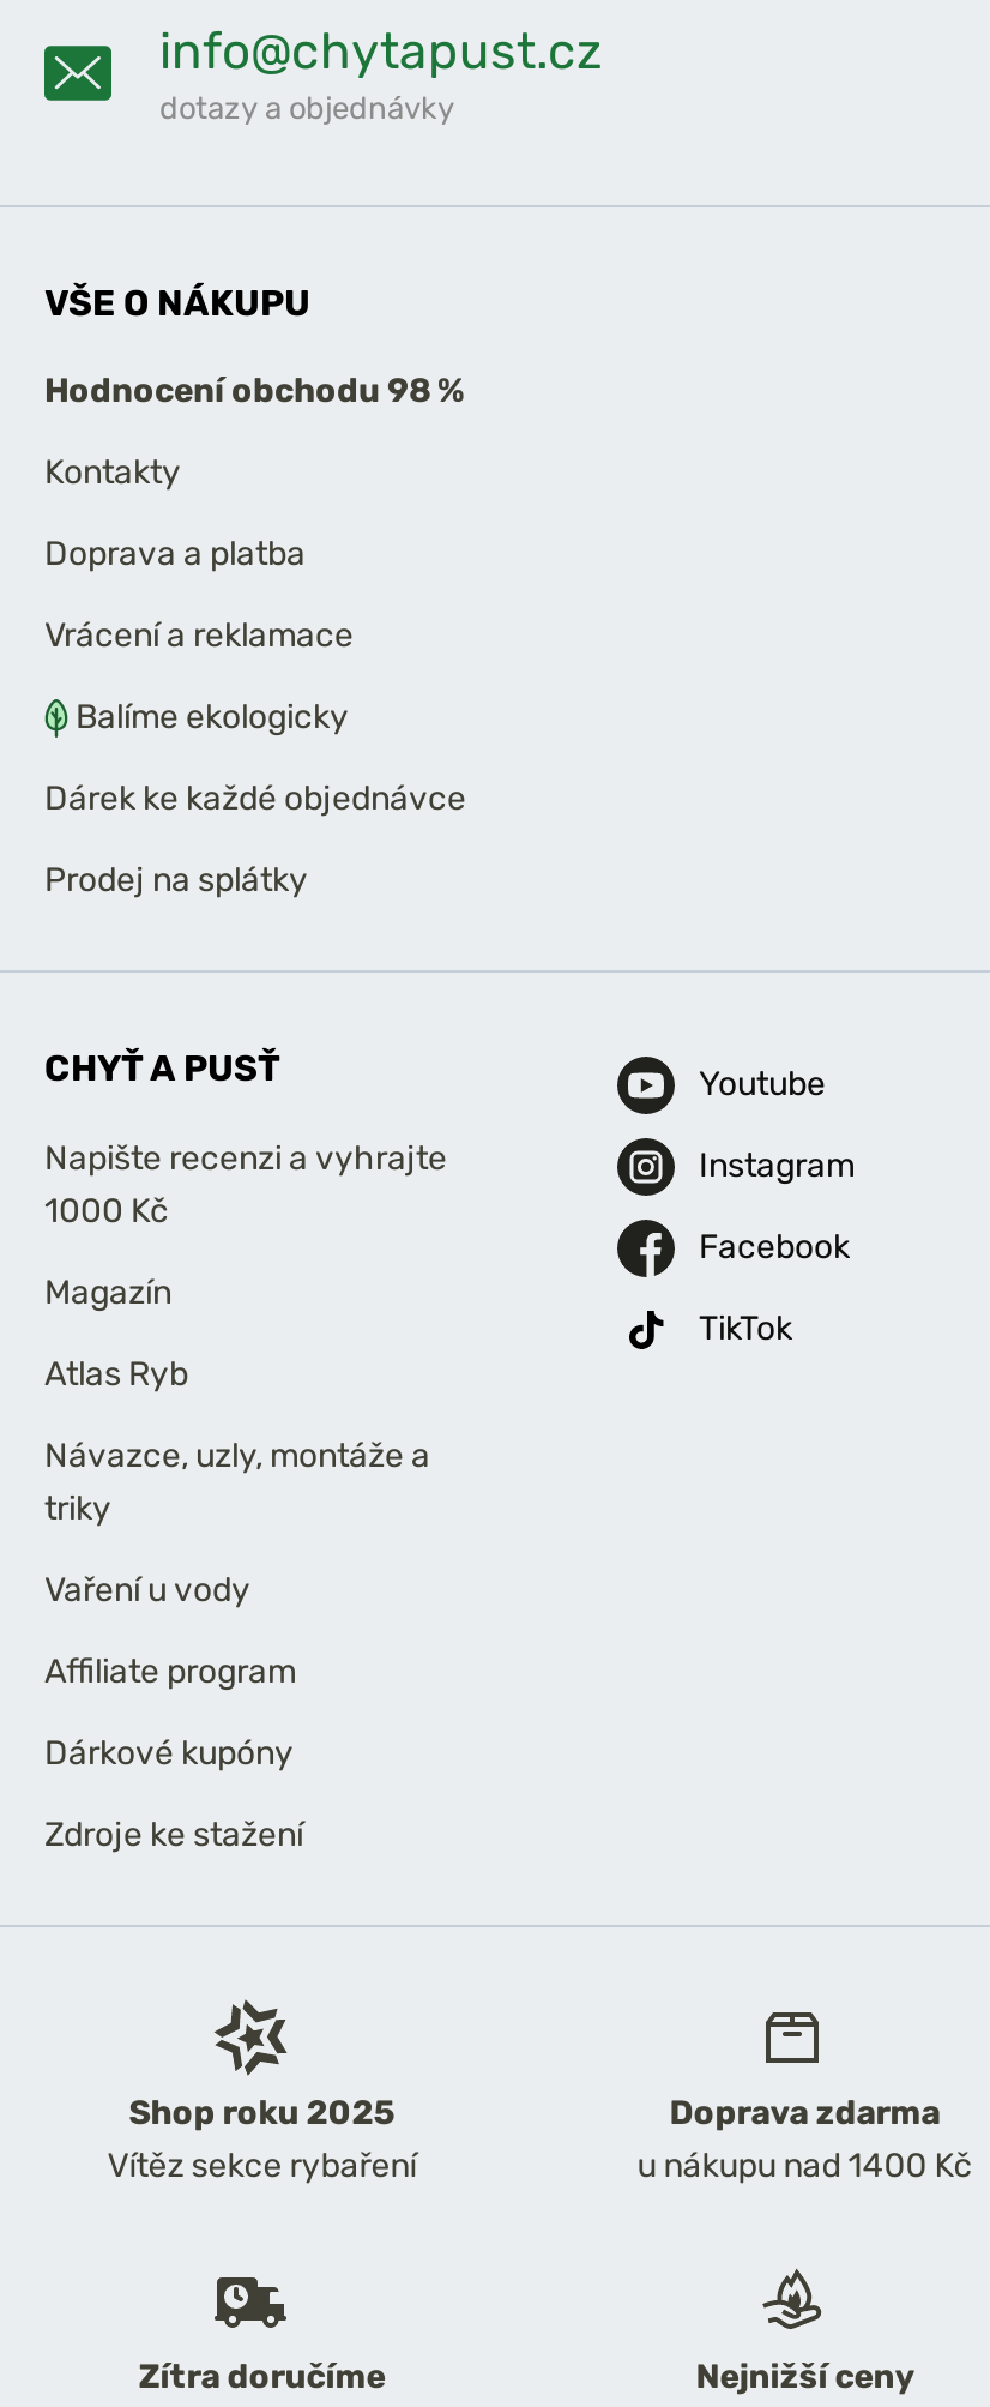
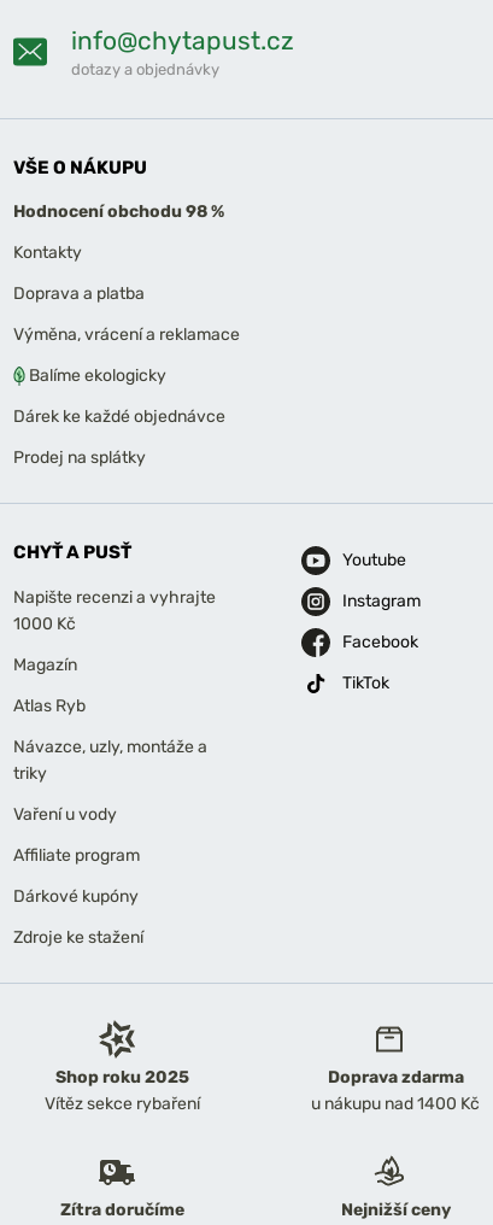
- Vrácení a reklamace
+ Výměna, vrácení a reklamace
